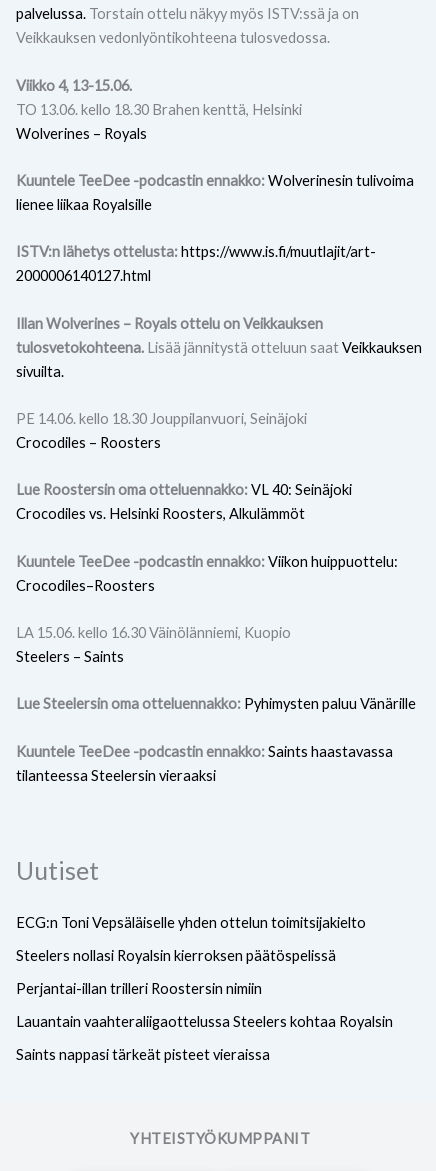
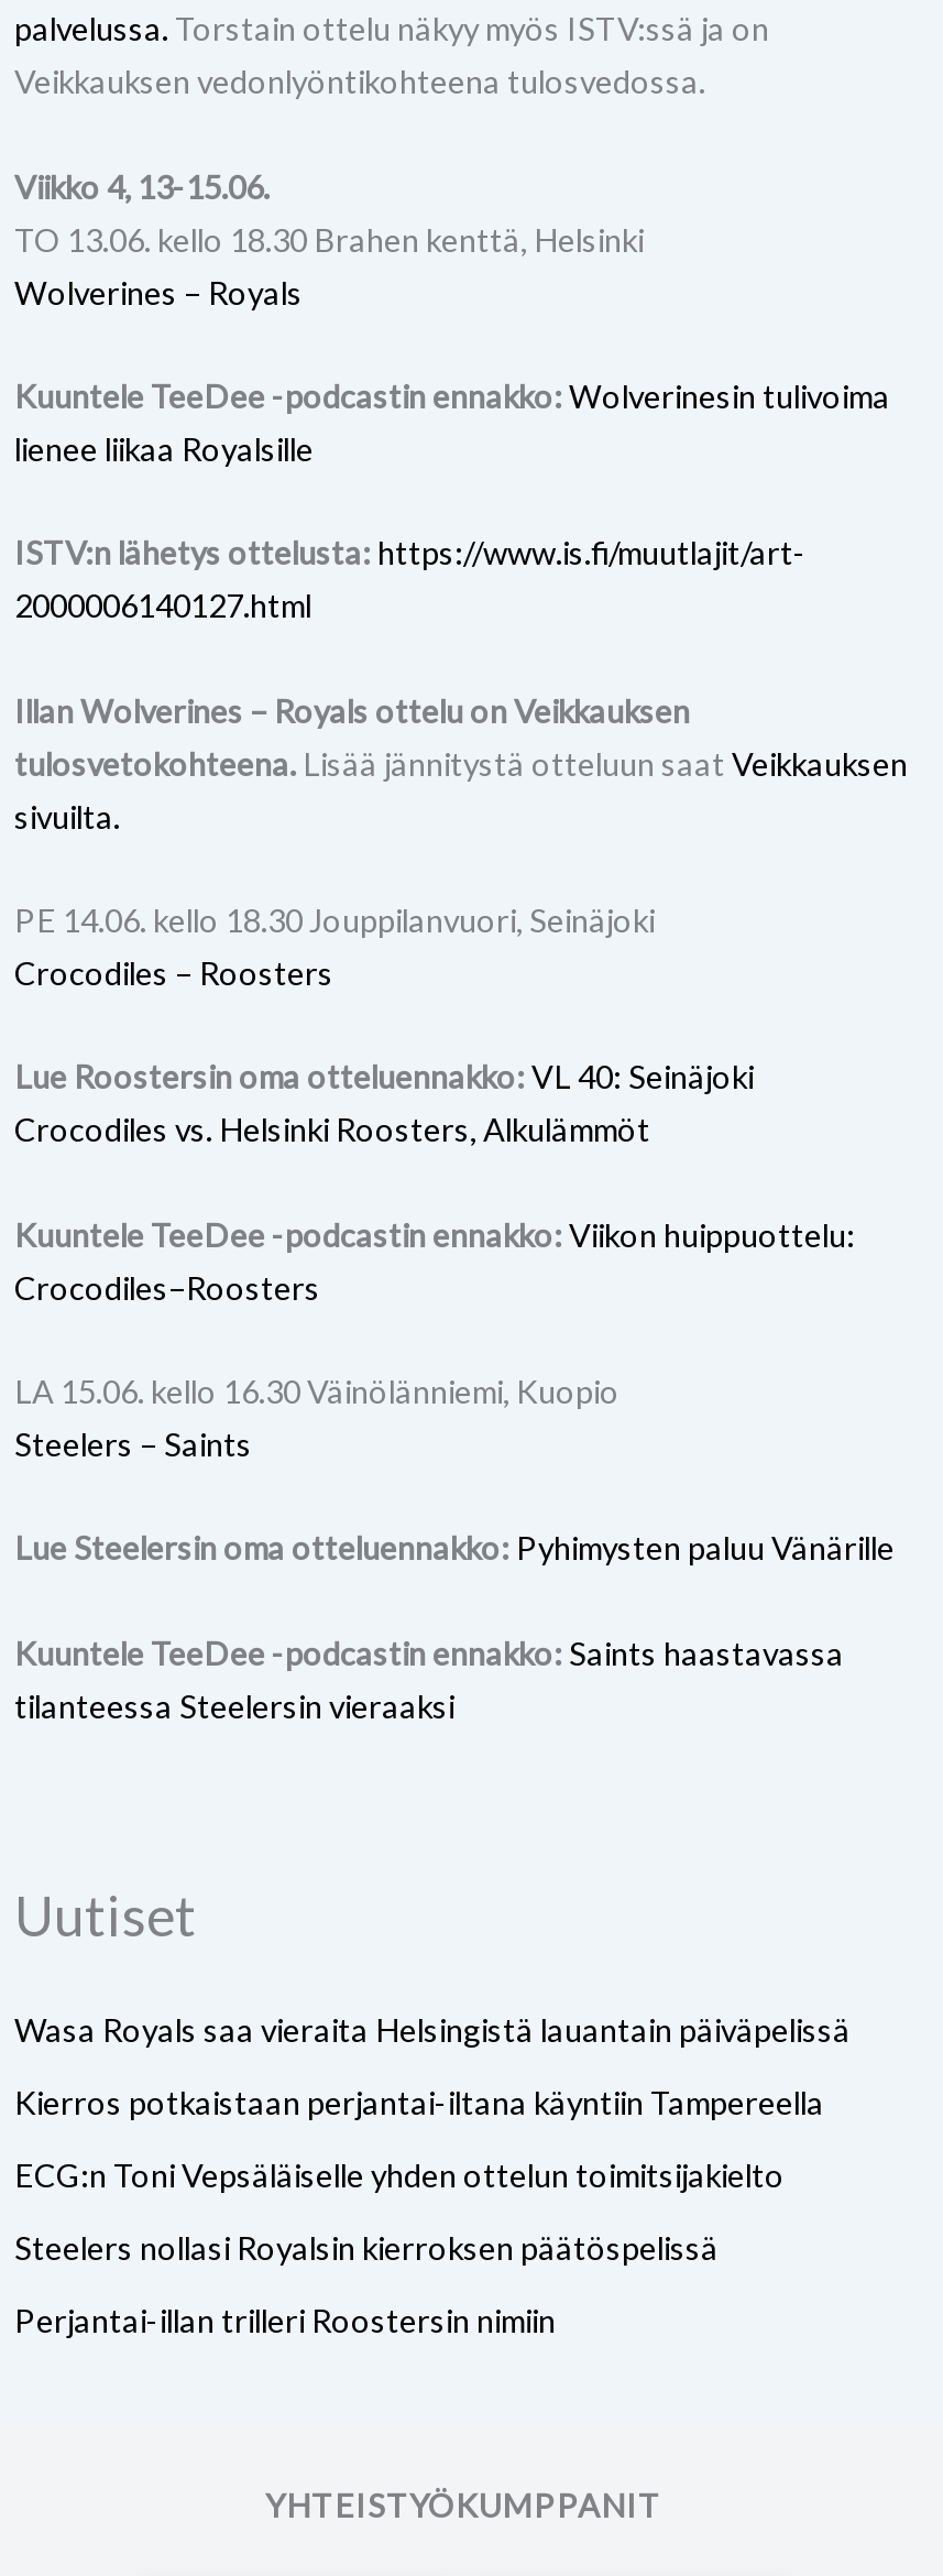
+ Wasa Royals saa vieraita Helsingistä lauantain päiväpelissä
+ Kierros potkaistaan perjantai-iltana käyntiin Tampereella

moved down: ECG:n Toni Vepsäläiselle yhden ottelun toimitsijakielto | Steelers nollasi Royalsin kierroksen päätöspelissä | Perjantai-illan trilleri Roostersin nimiin

- Lauantain vaahteraliigaottelussa Steelers kohtaa Royalsin
- Saints nappasi tärkeät pisteet vieraissa
